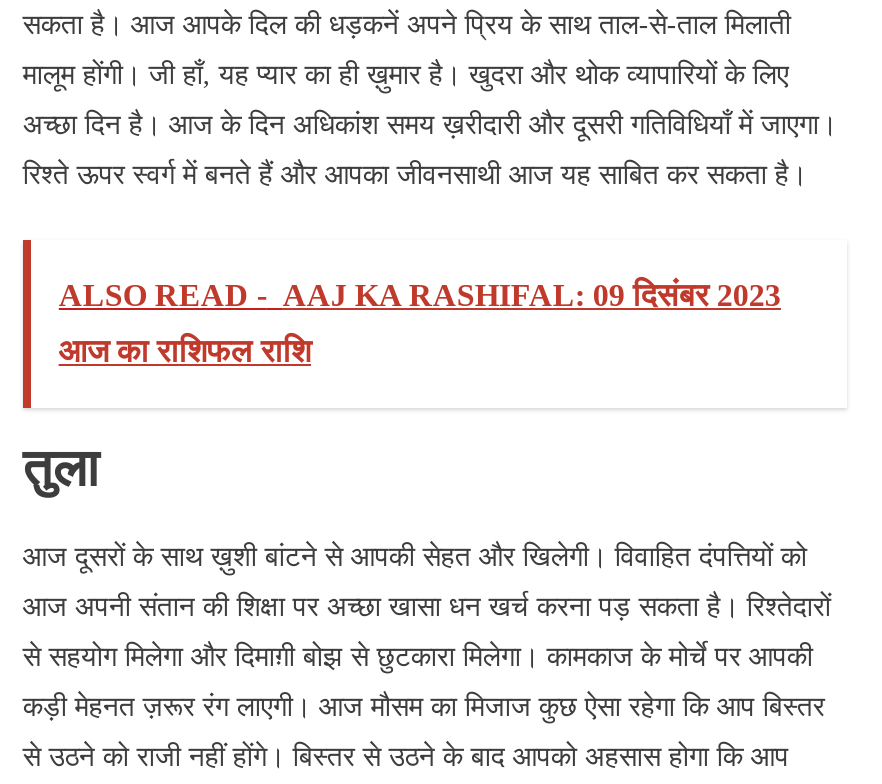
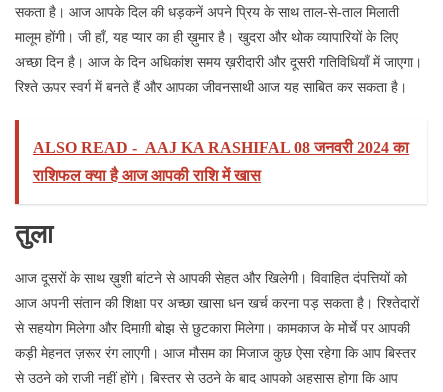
- ALSO READ - AAJ KA RASHIFAL: 09 दिसंबर 2023
+ ALSO READ - AAJ KA RASHIFAL 08 जनवरी 2024 का

- आज का राशिफल राशि
+ राशिफल क्या है आज आपकी राशि में खास
